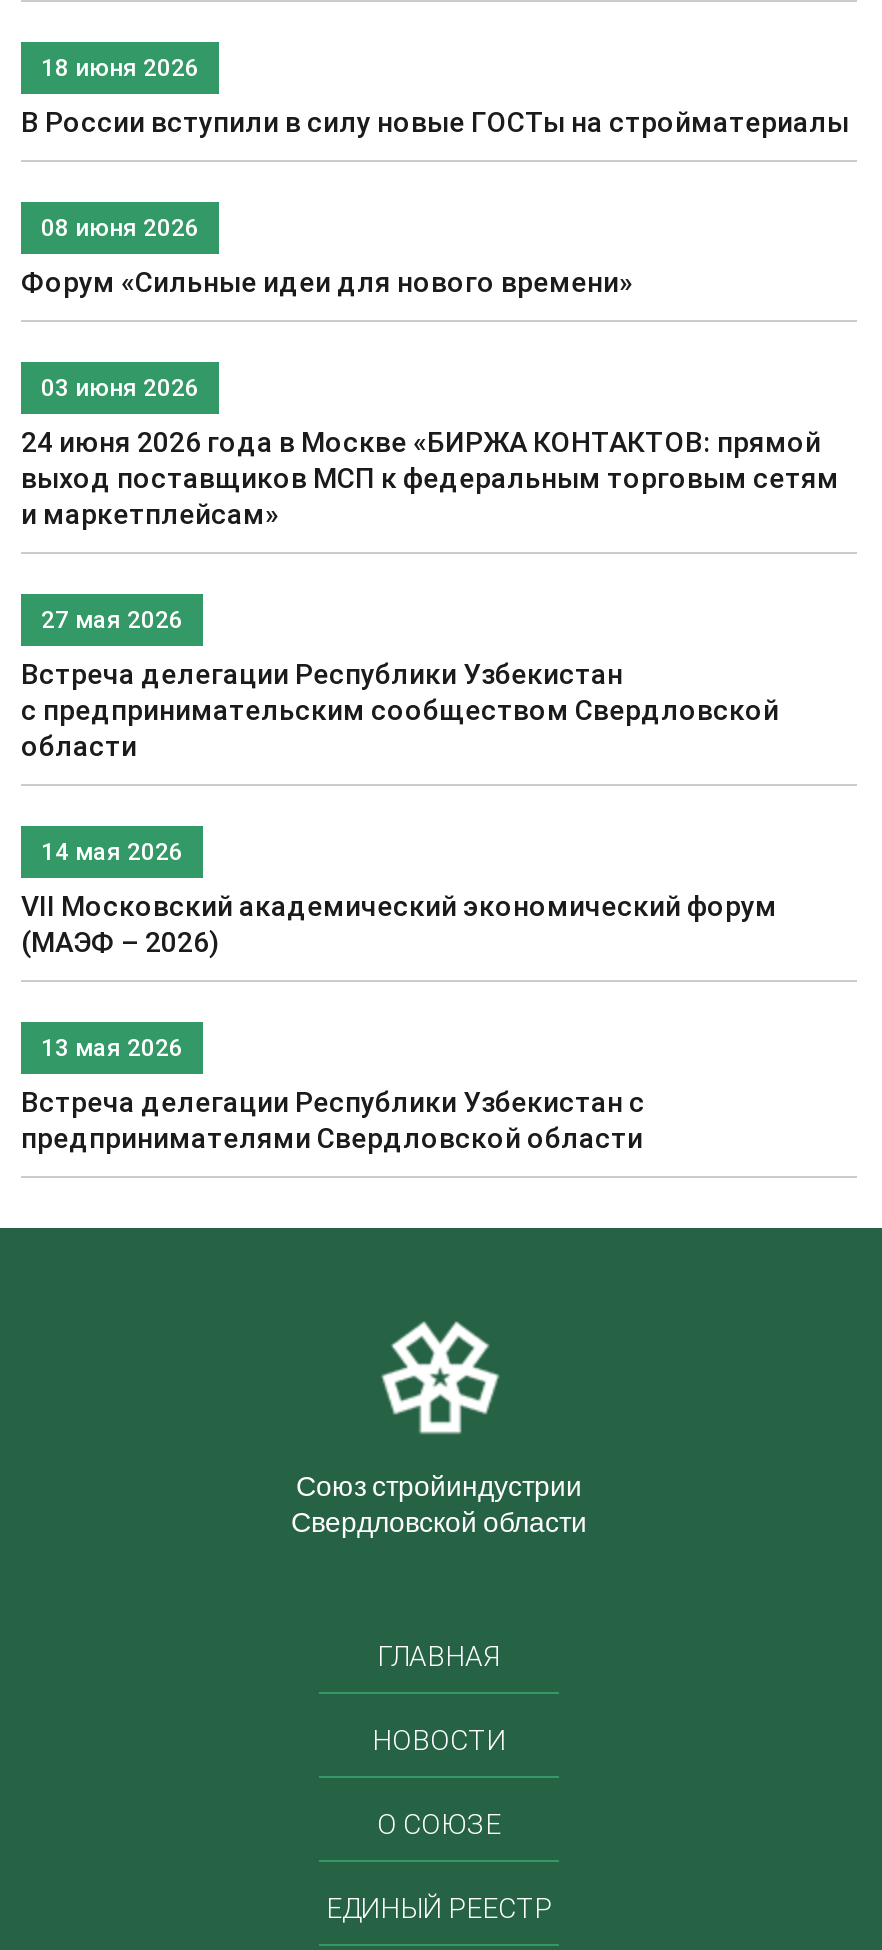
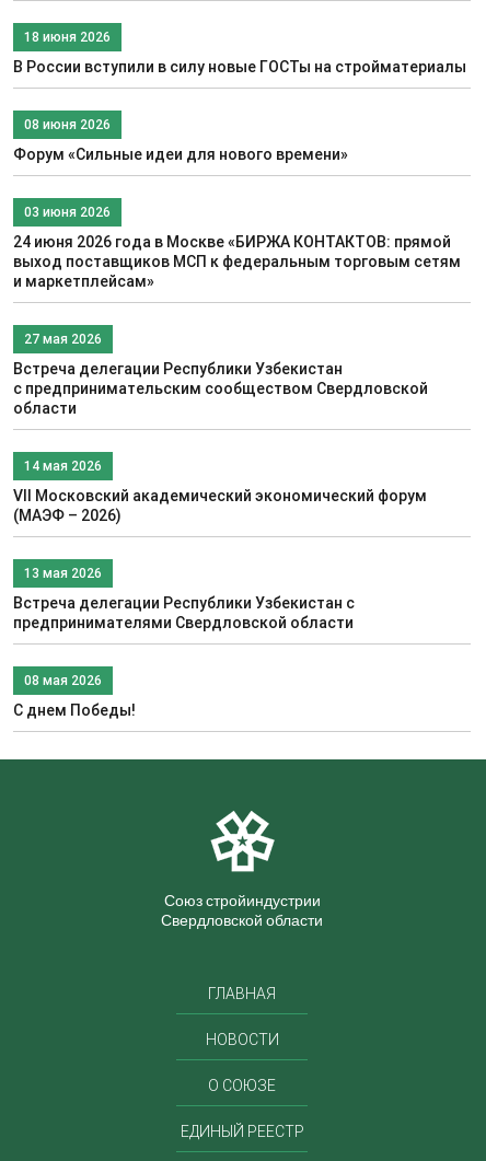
+ 08 мая 2026
+ С днем Победы!
